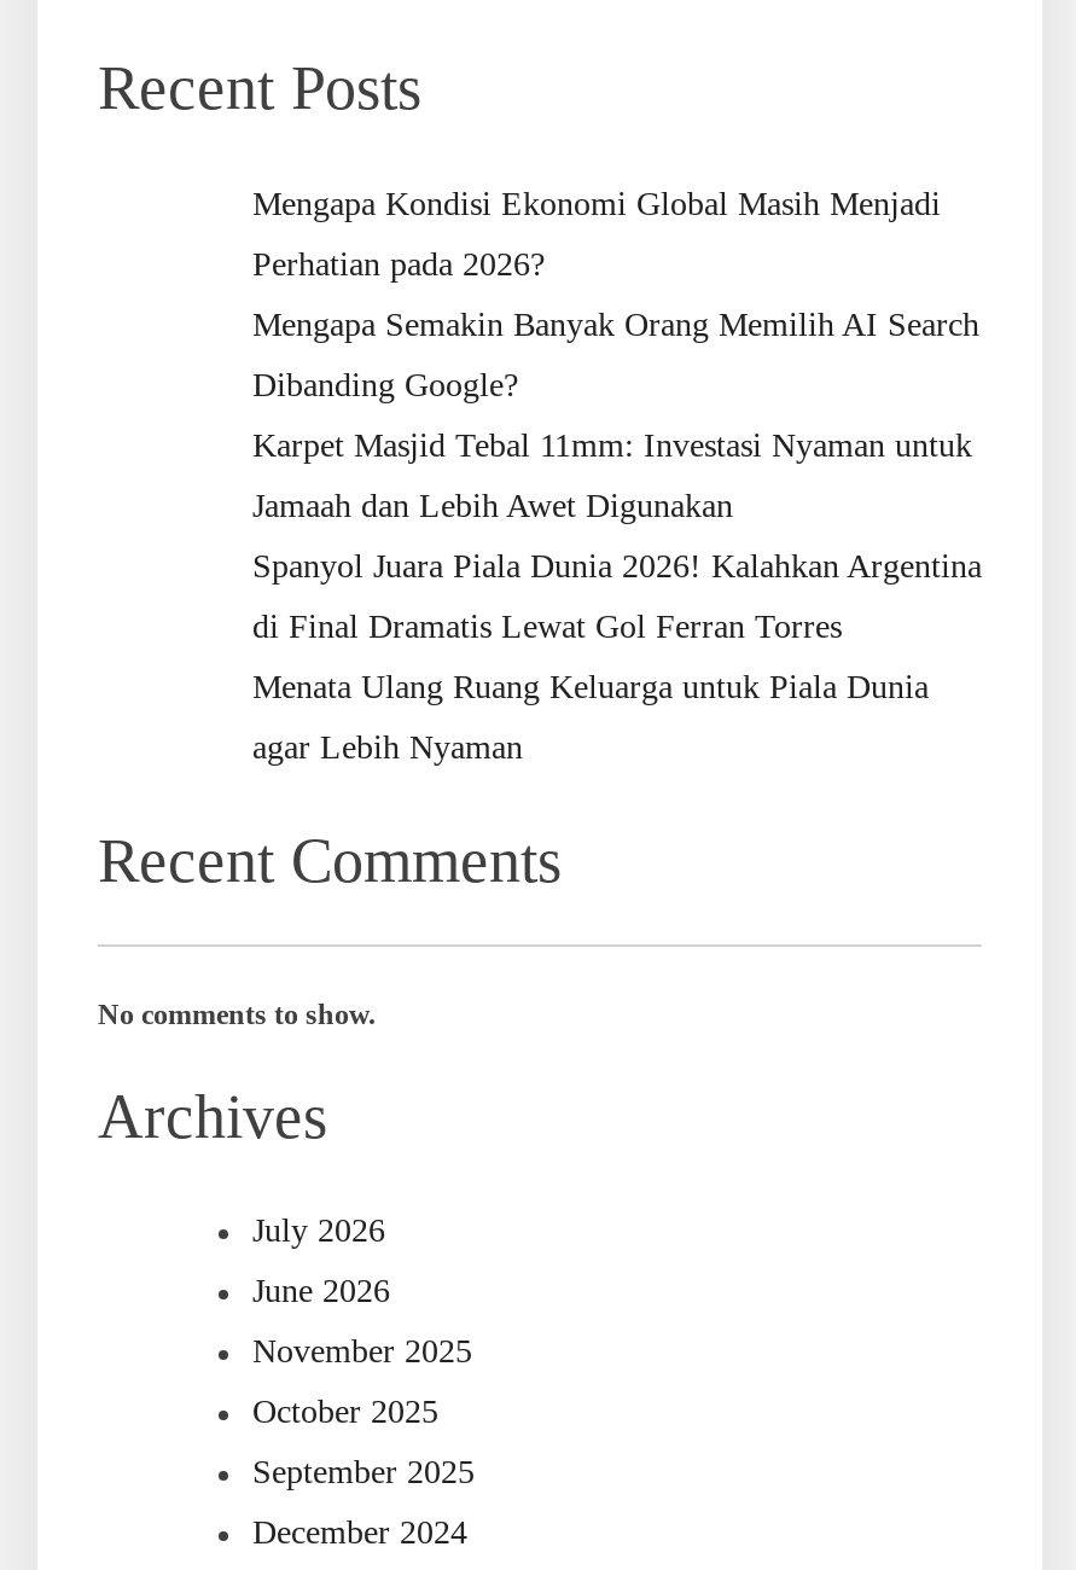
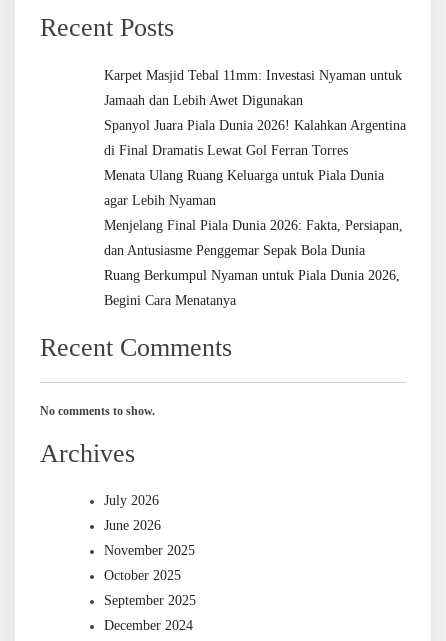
- Mengapa Kondisi Ekonomi Global Masih Menjadi
- Perhatian pada 2026?
- Mengapa Semakin Banyak Orang Memilih AI Search
- Dibanding Google?

moved up: Karpet Masjid Tebal 11mm: Investasi Nyaman untuk | Jamaah dan Lebih Awet Digunakan | Spanyol Juara Piala Dunia 2026! Kalahkan Argentina | di Final Dramatis Lewat Gol Ferran Torres | Menata Ulang Ruang Keluarga untuk Piala Dunia | agar Lebih Nyaman

+ Menjelang Final Piala Dunia 2026: Fakta, Persiapan,
+ dan Antusiasme Penggemar Sepak Bola Dunia
+ Ruang Berkumpul Nyaman untuk Piala Dunia 2026,
+ Begini Cara Menatanya
